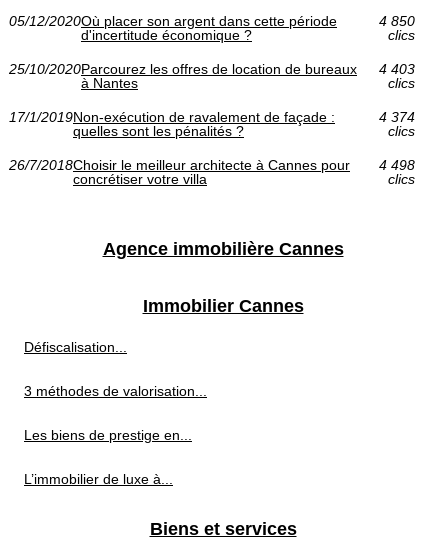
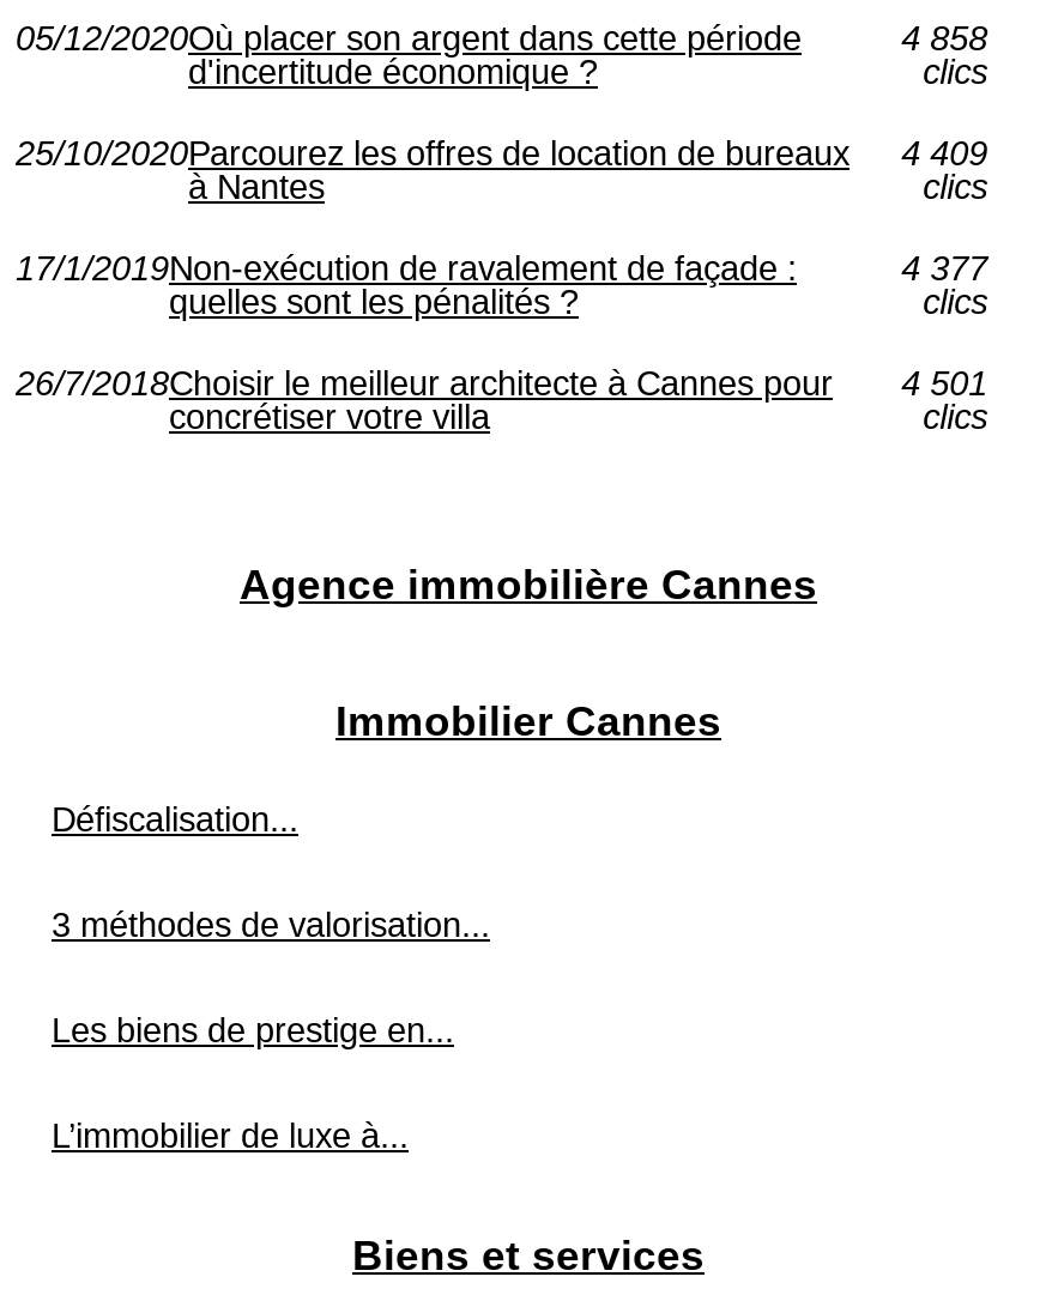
- 4 850
+ 4 858

- 25/10/2020Parcourez les offres de location de bureaux 4 403
+ 25/10/2020Parcourez les offres de location de bureaux 4 409

- 4 374
+ 4 377

- 26/7/2018Choisir le meilleur architecte à Cannes pour 4 498
+ 26/7/2018Choisir le meilleur architecte à Cannes pour 4 501
